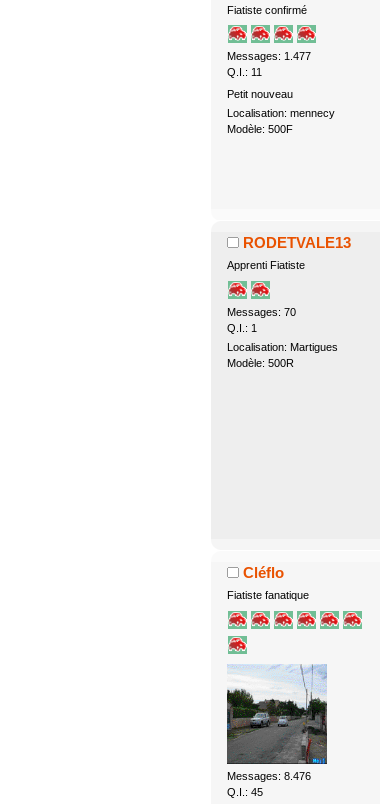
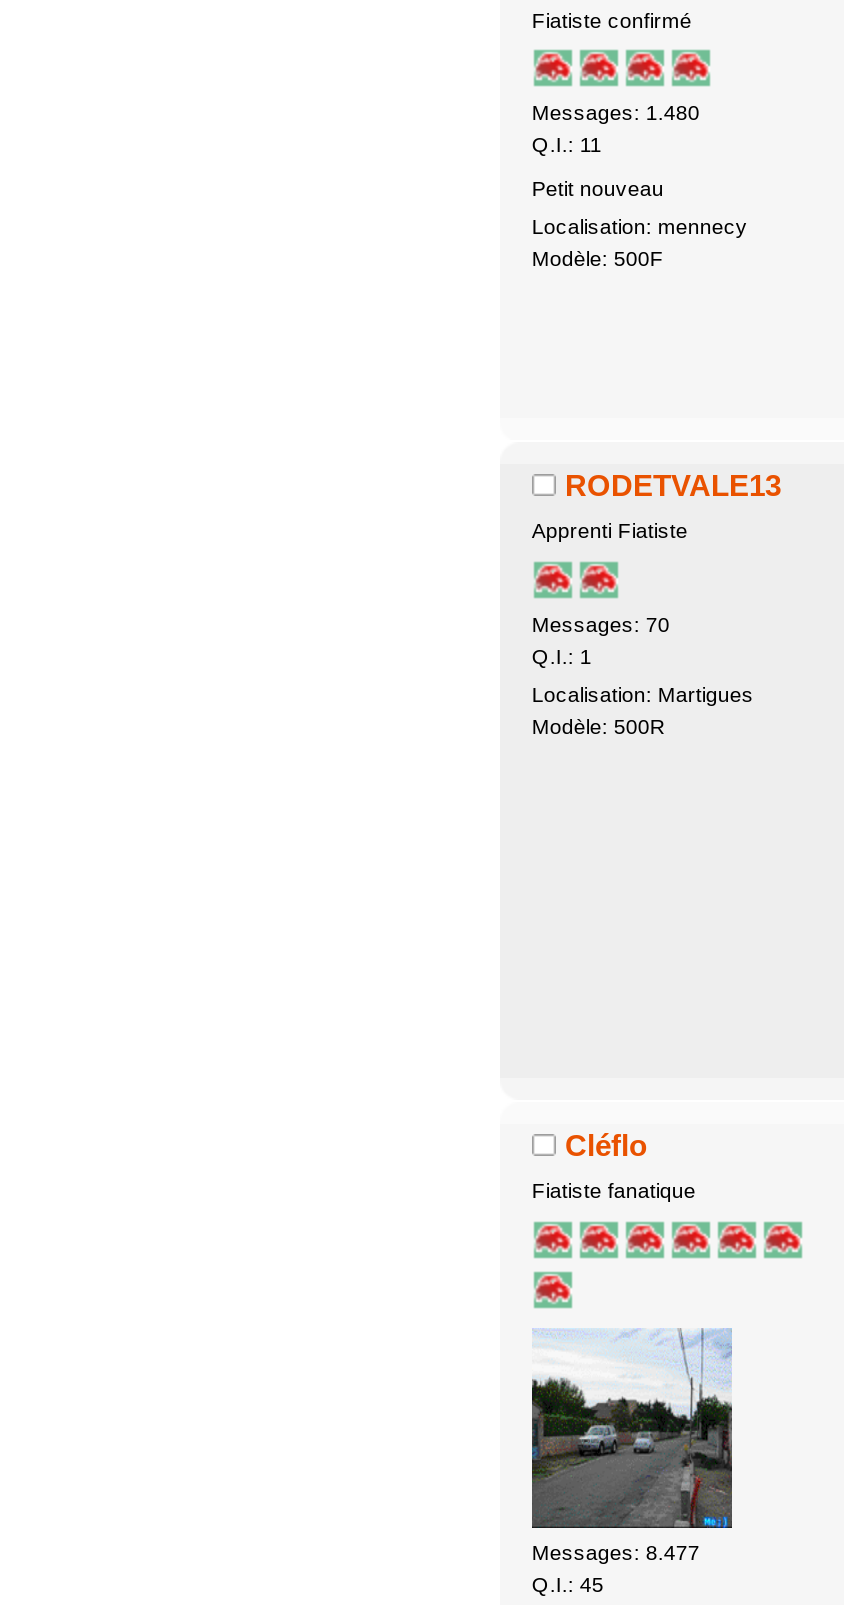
- Messages: 1.477
+ Messages: 1.480

- Messages: 8.476
+ Messages: 8.477
